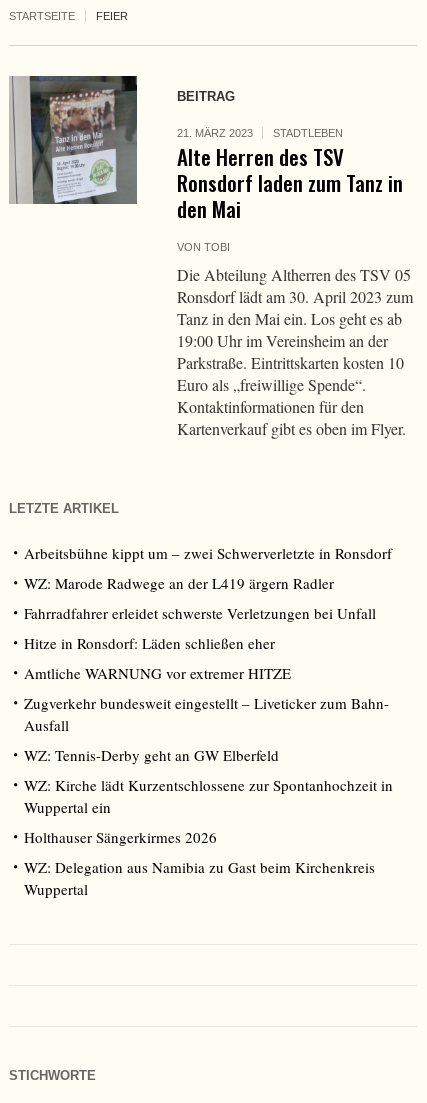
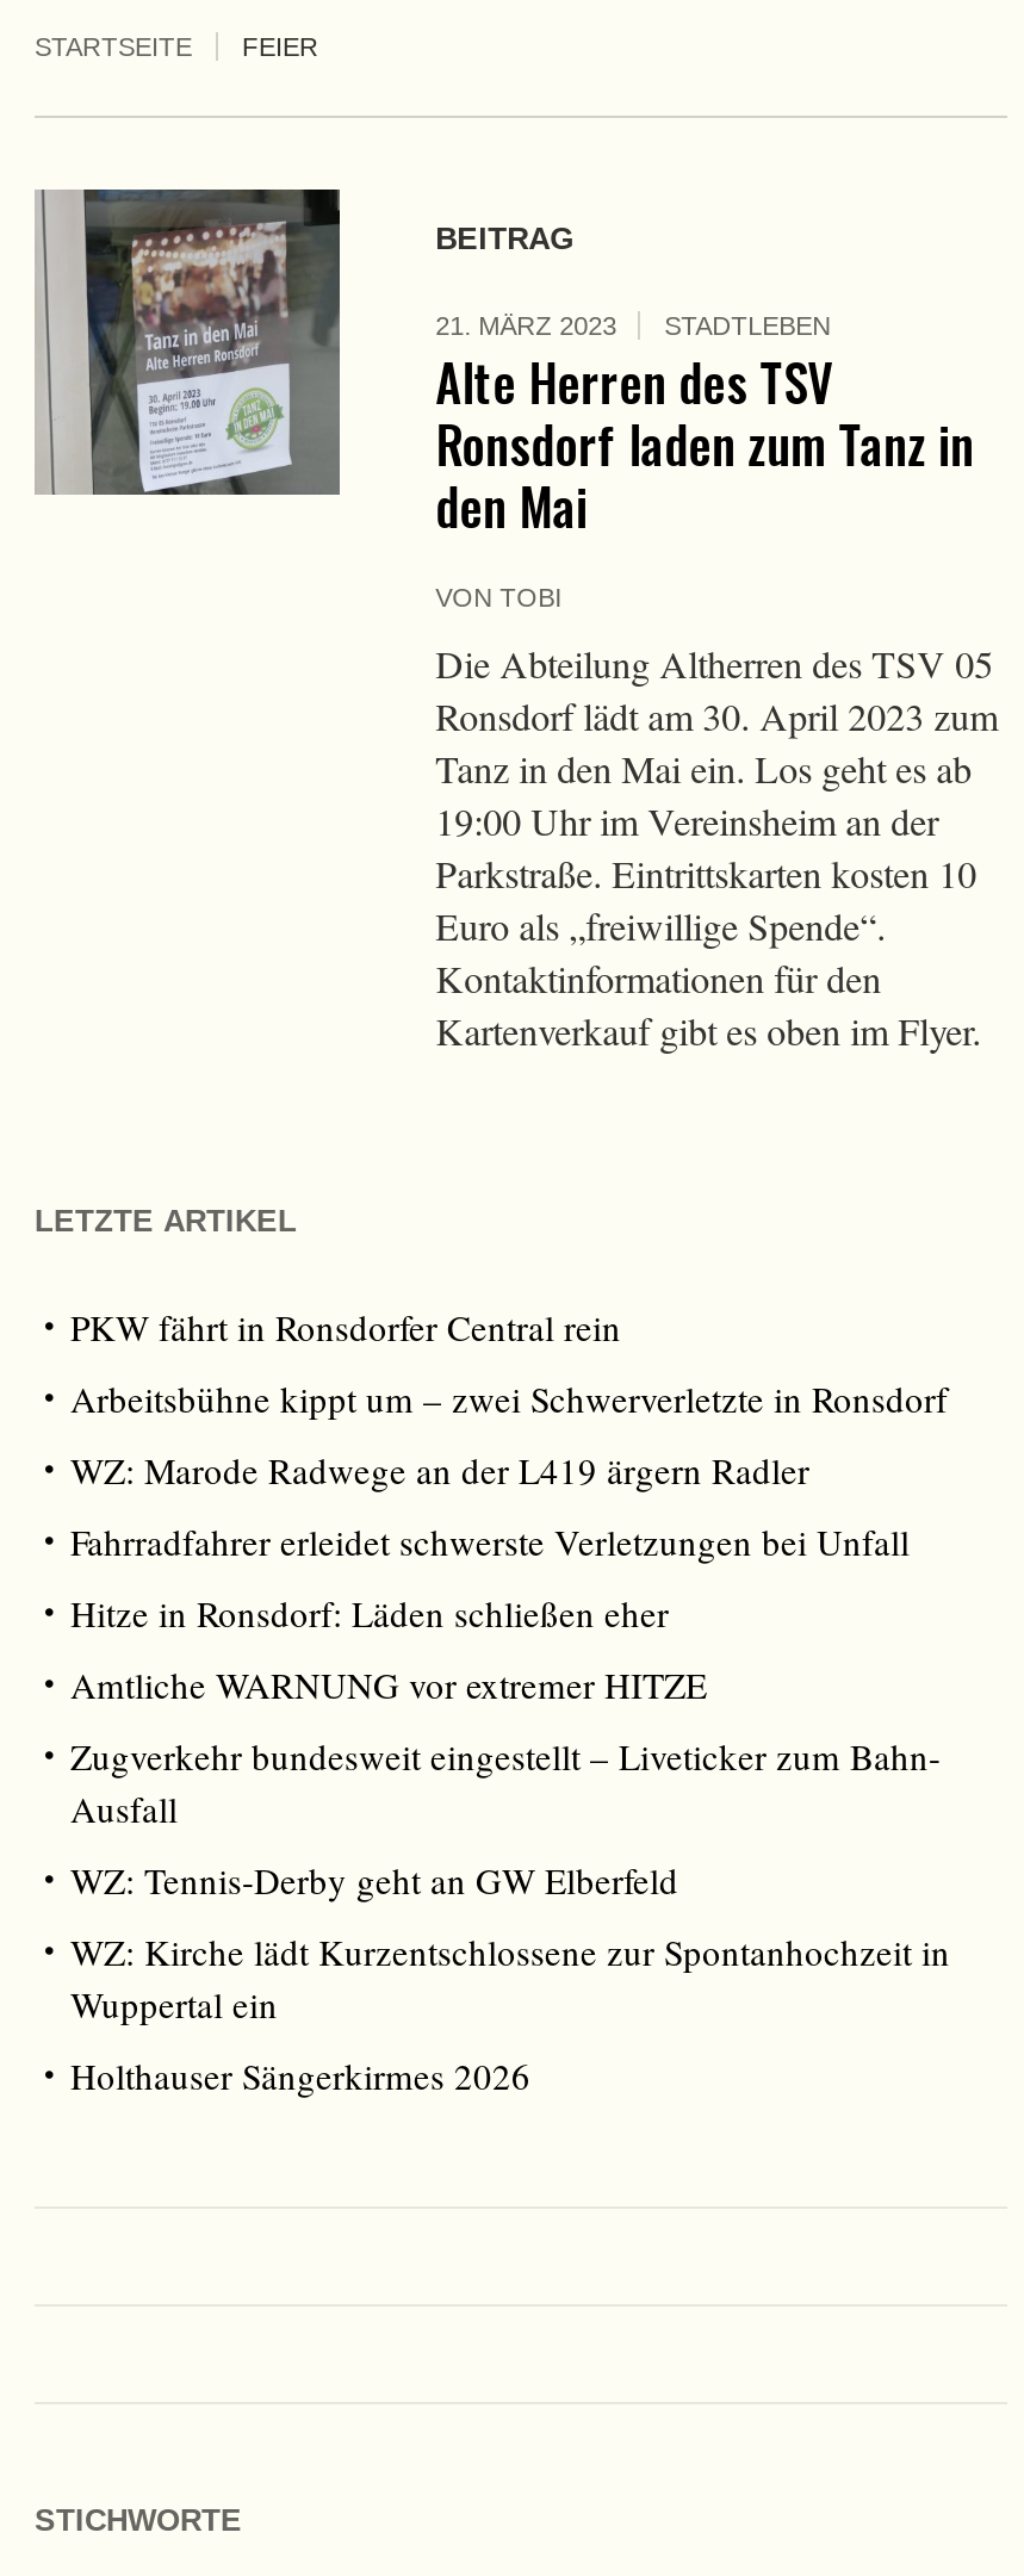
+ PKW fährt in Ronsdorfer Central rein

moved down: Arbeitsbühne kippt um – zwei Schwerverletzte in Ronsdorf | WZ: Marode Radwege an der L419 ärgern Radler | Fahrradfahrer erleidet schwerste Verletzungen bei Unfall | ... | Wuppertal ein | Holthauser Sängerkirmes 2026

- WZ: Delegation aus Namibia zu Gast beim Kirchenkreis
- Wuppertal
